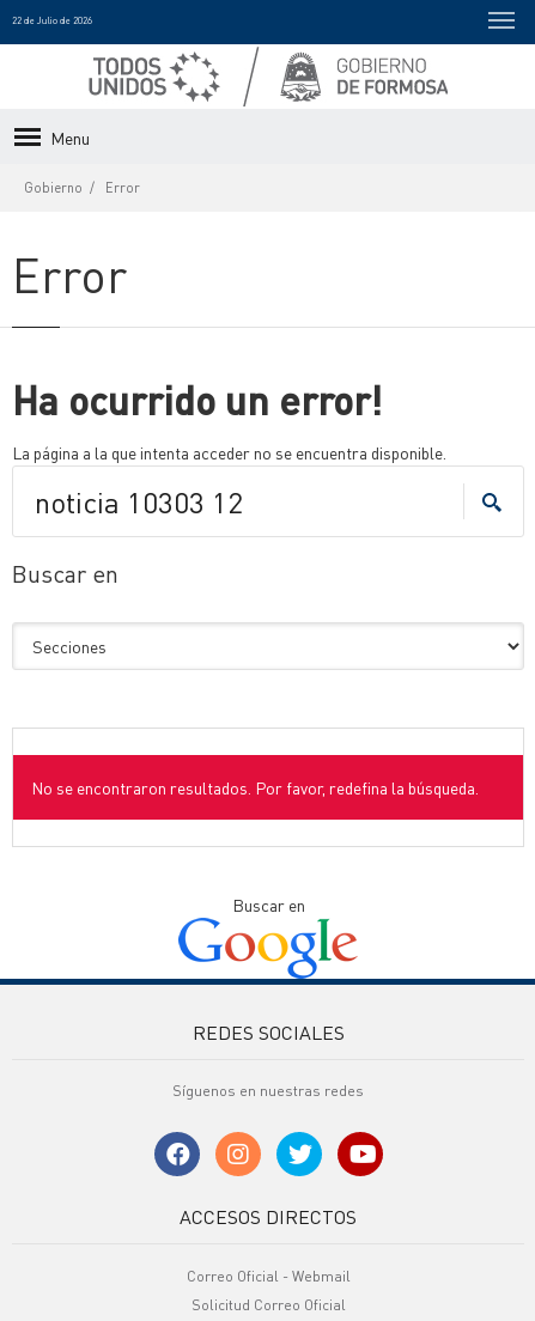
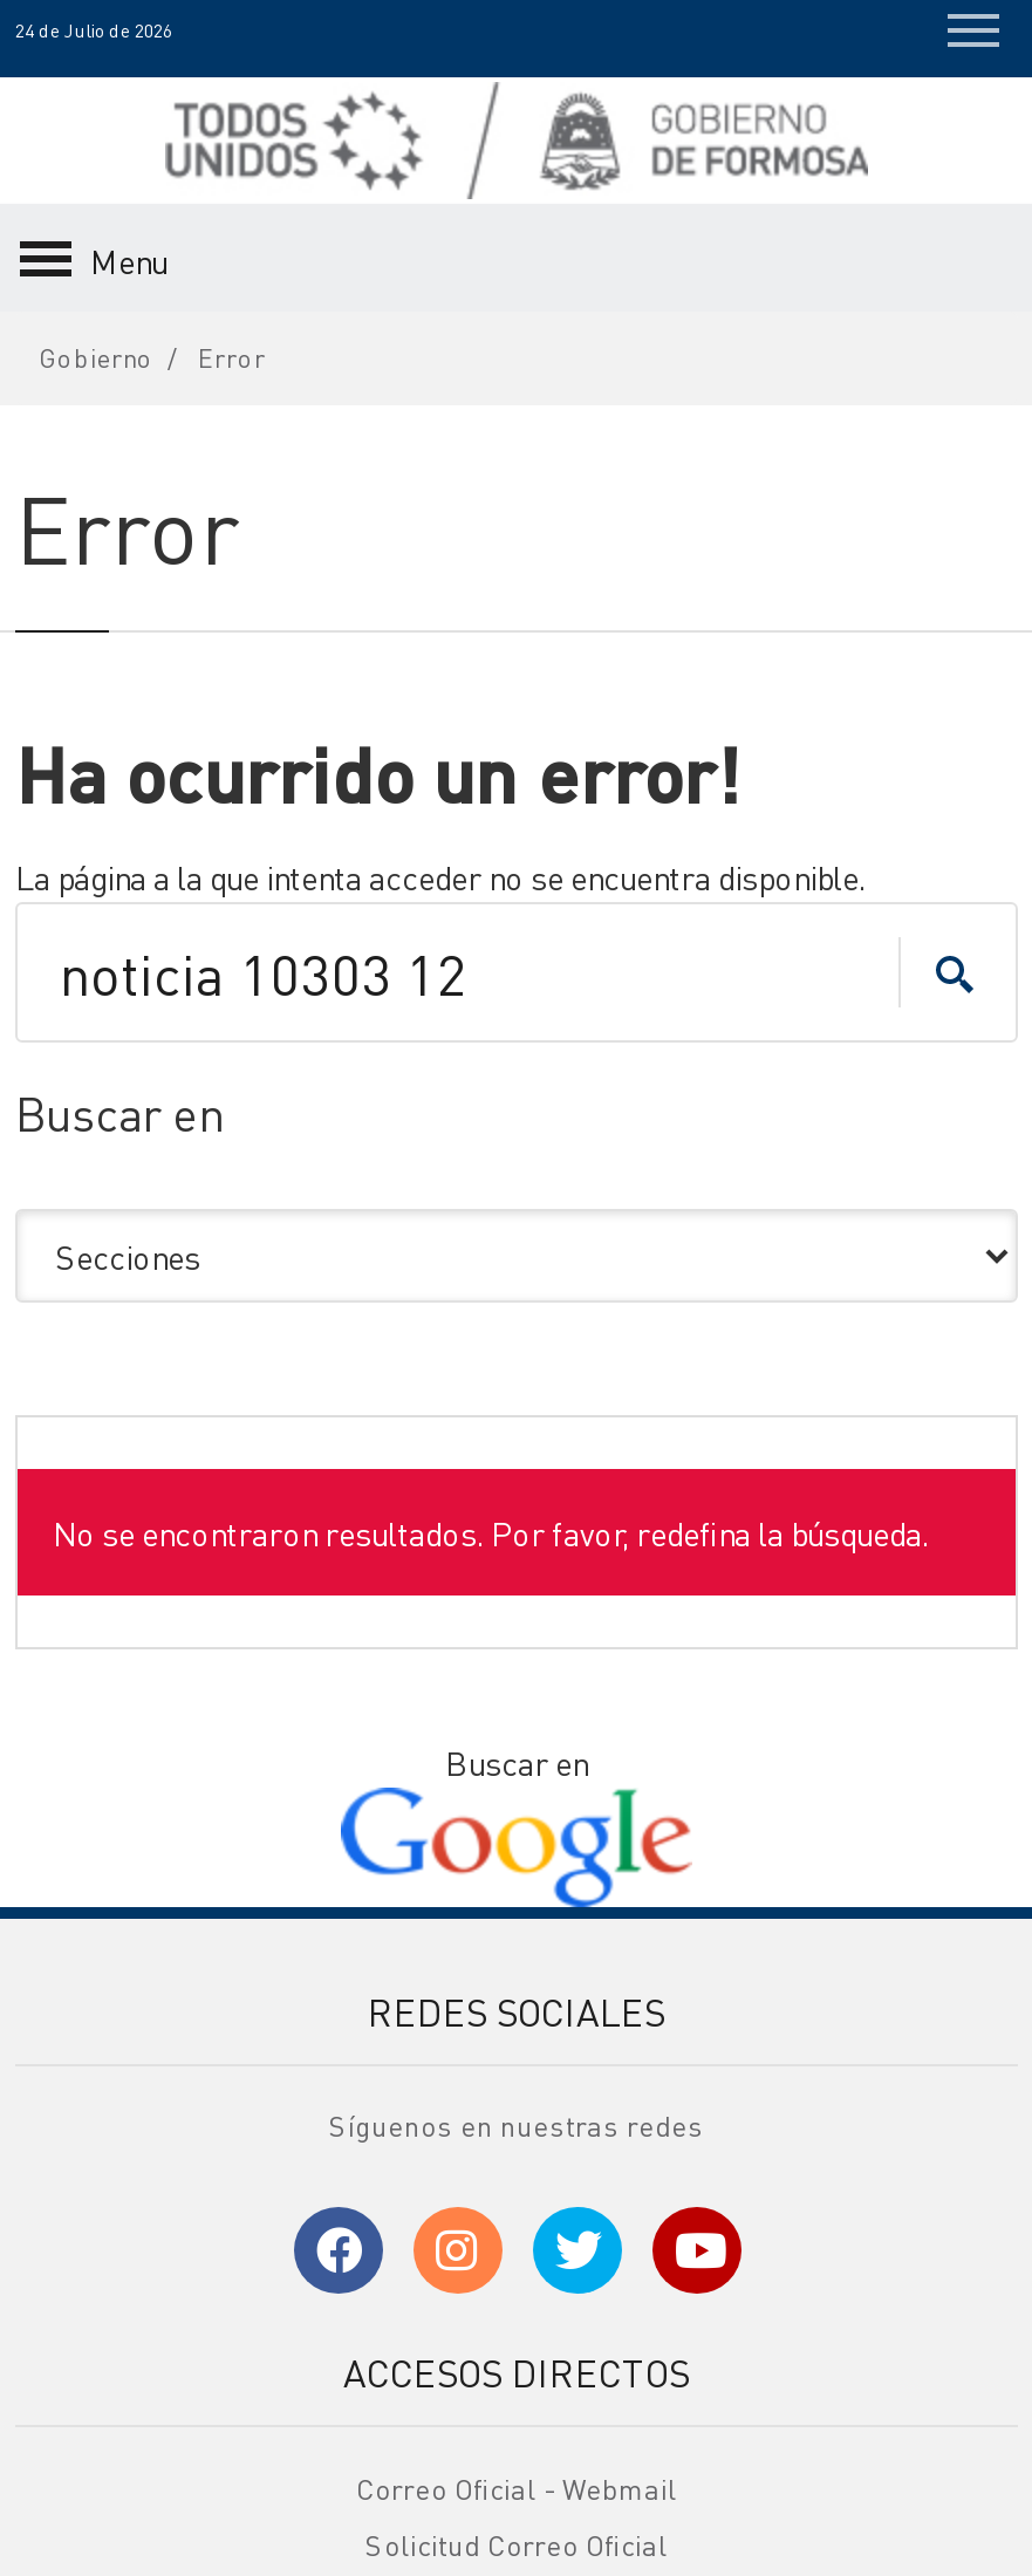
- 22 de Julio de 2026
+ 24 de Julio de 2026
